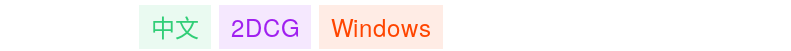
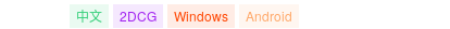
+ Android
